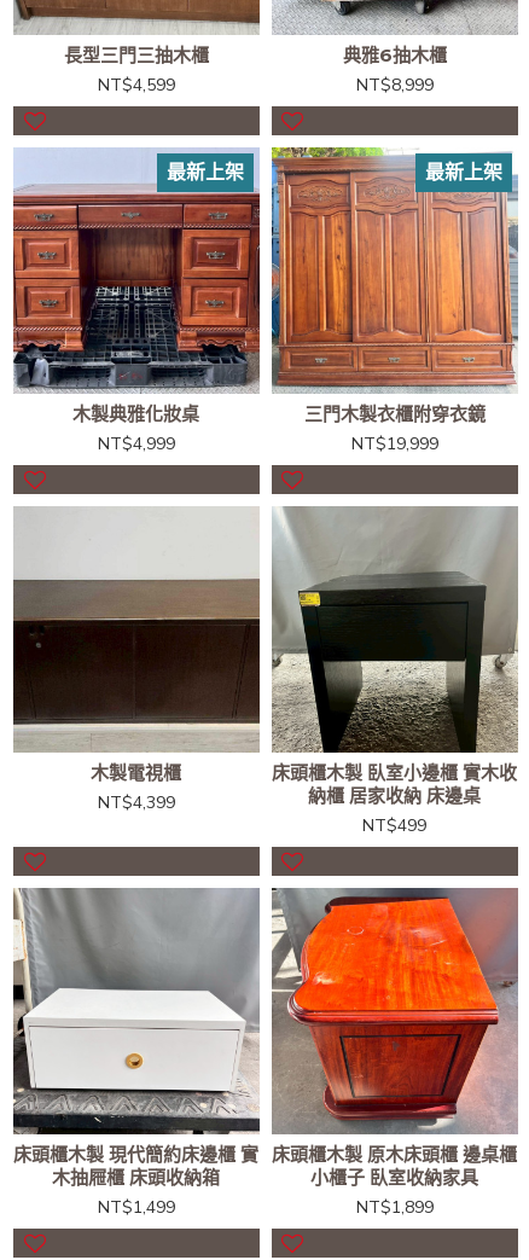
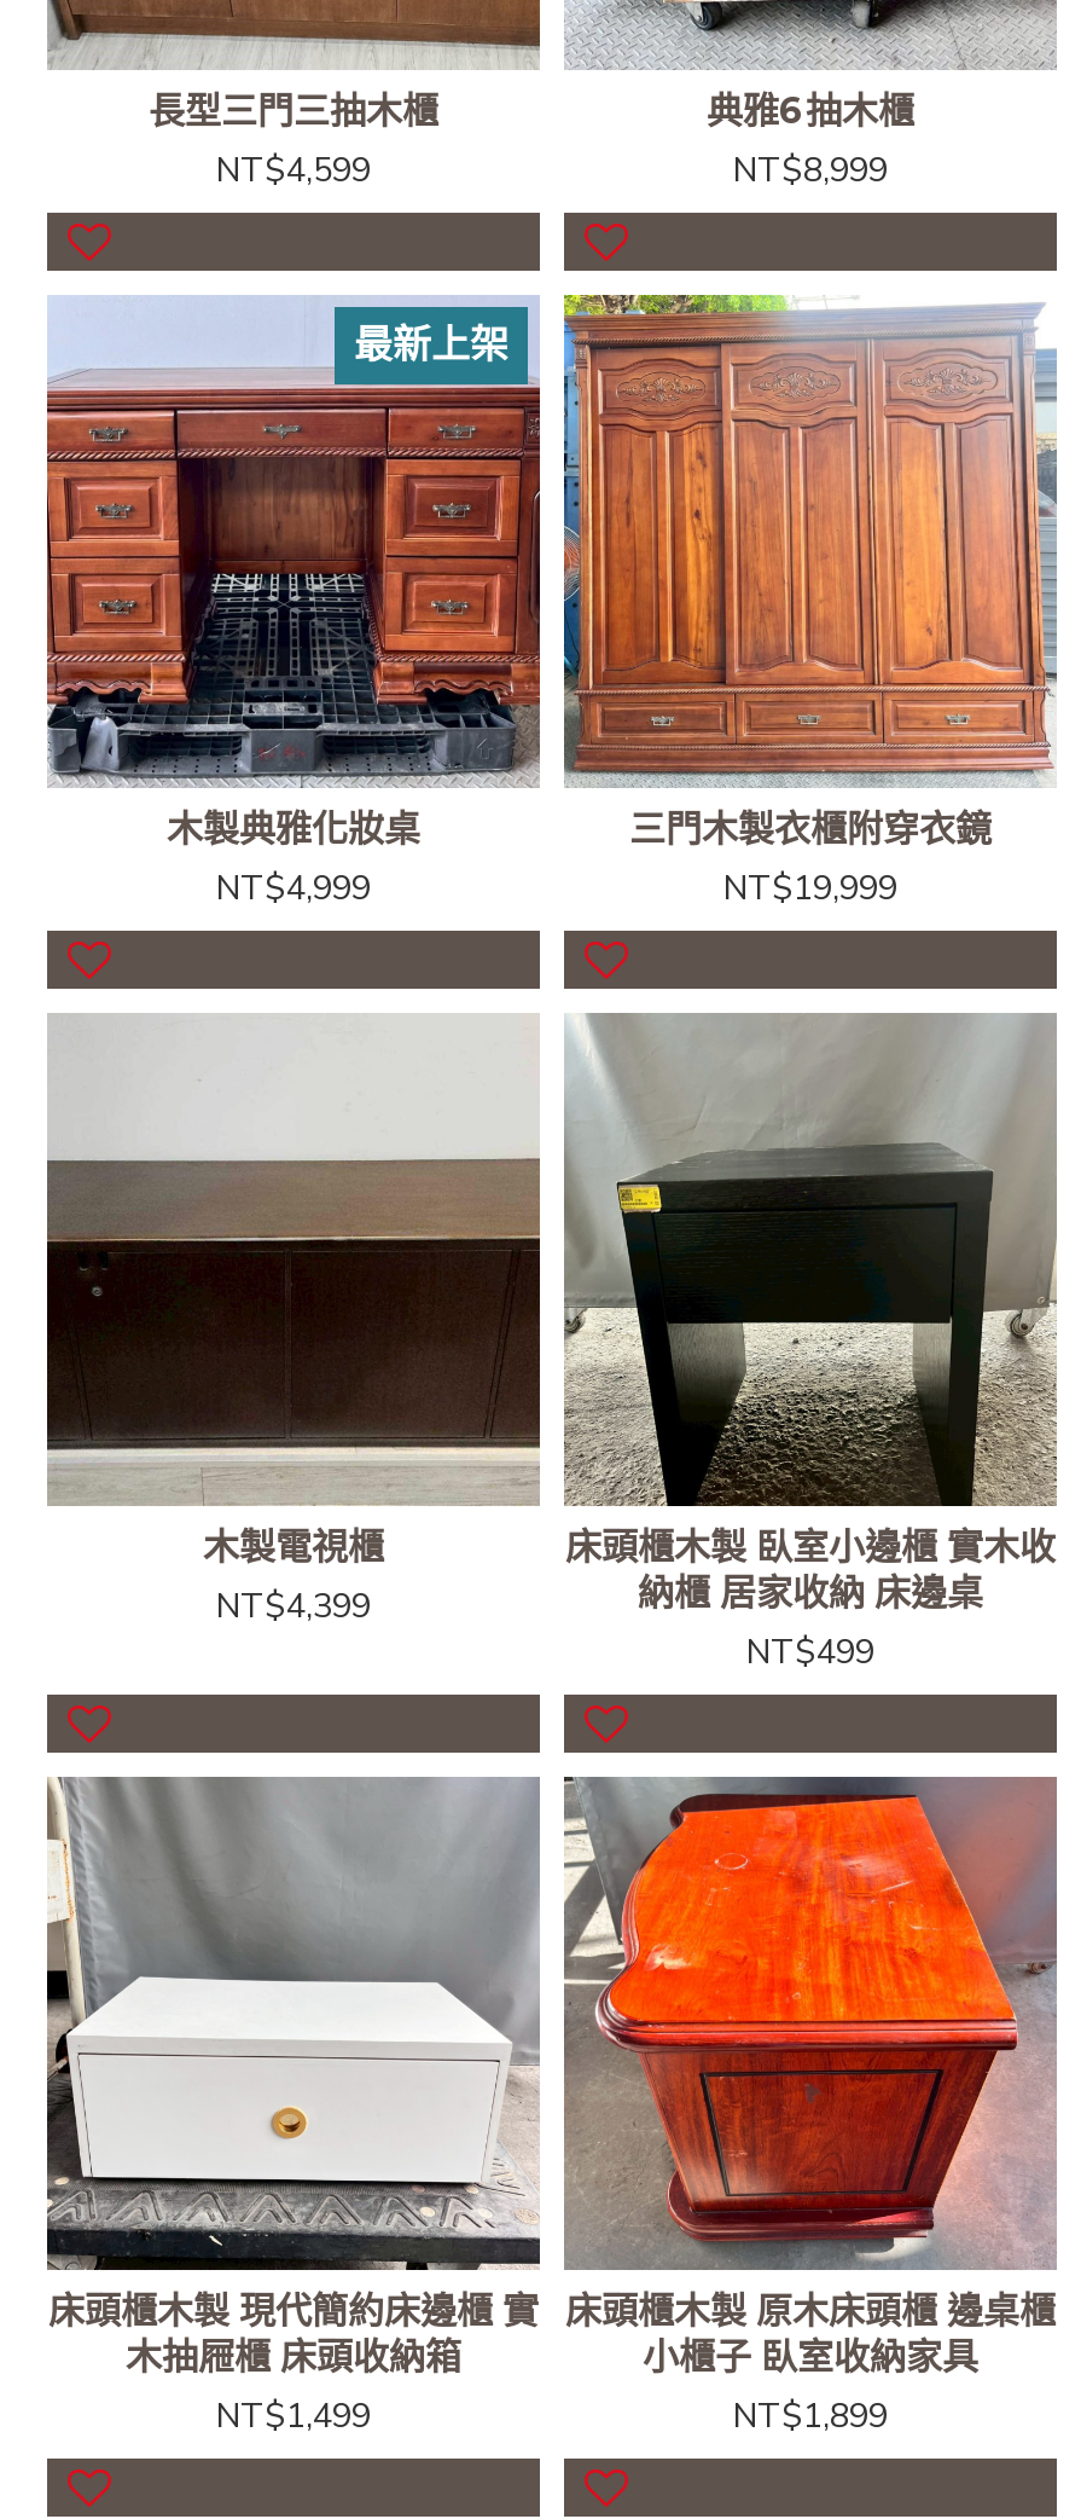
- 最新上架
